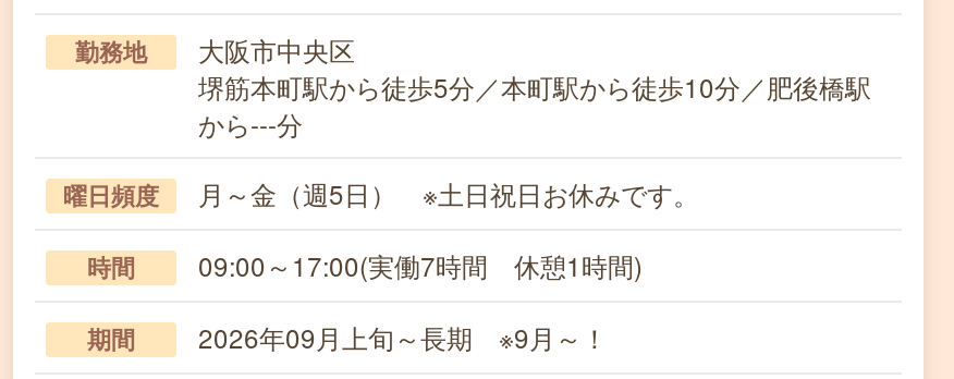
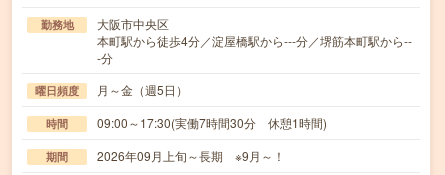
- 堺筋本町駅から徒歩5分／本町駅から徒歩10分／肥後橋駅
- から---分
+ 本町駅から徒歩4分／淀屋橋駅から---分／堺筋本町駅から--
+ -分

- 月～金（週5日） ※土日祝日お休みです。
+ 月～金（週5日）

- 09:00～17:00(実働7時間 休憩1時間)
+ 09:00～17:30(実働7時間30分 休憩1時間)
